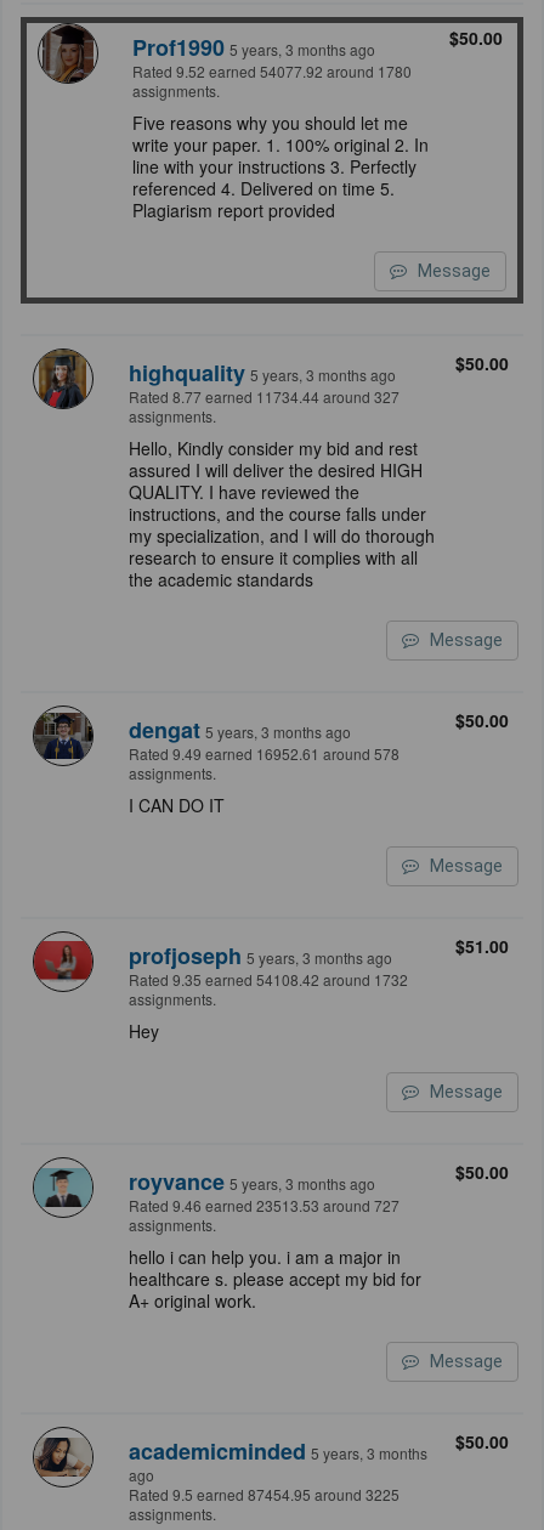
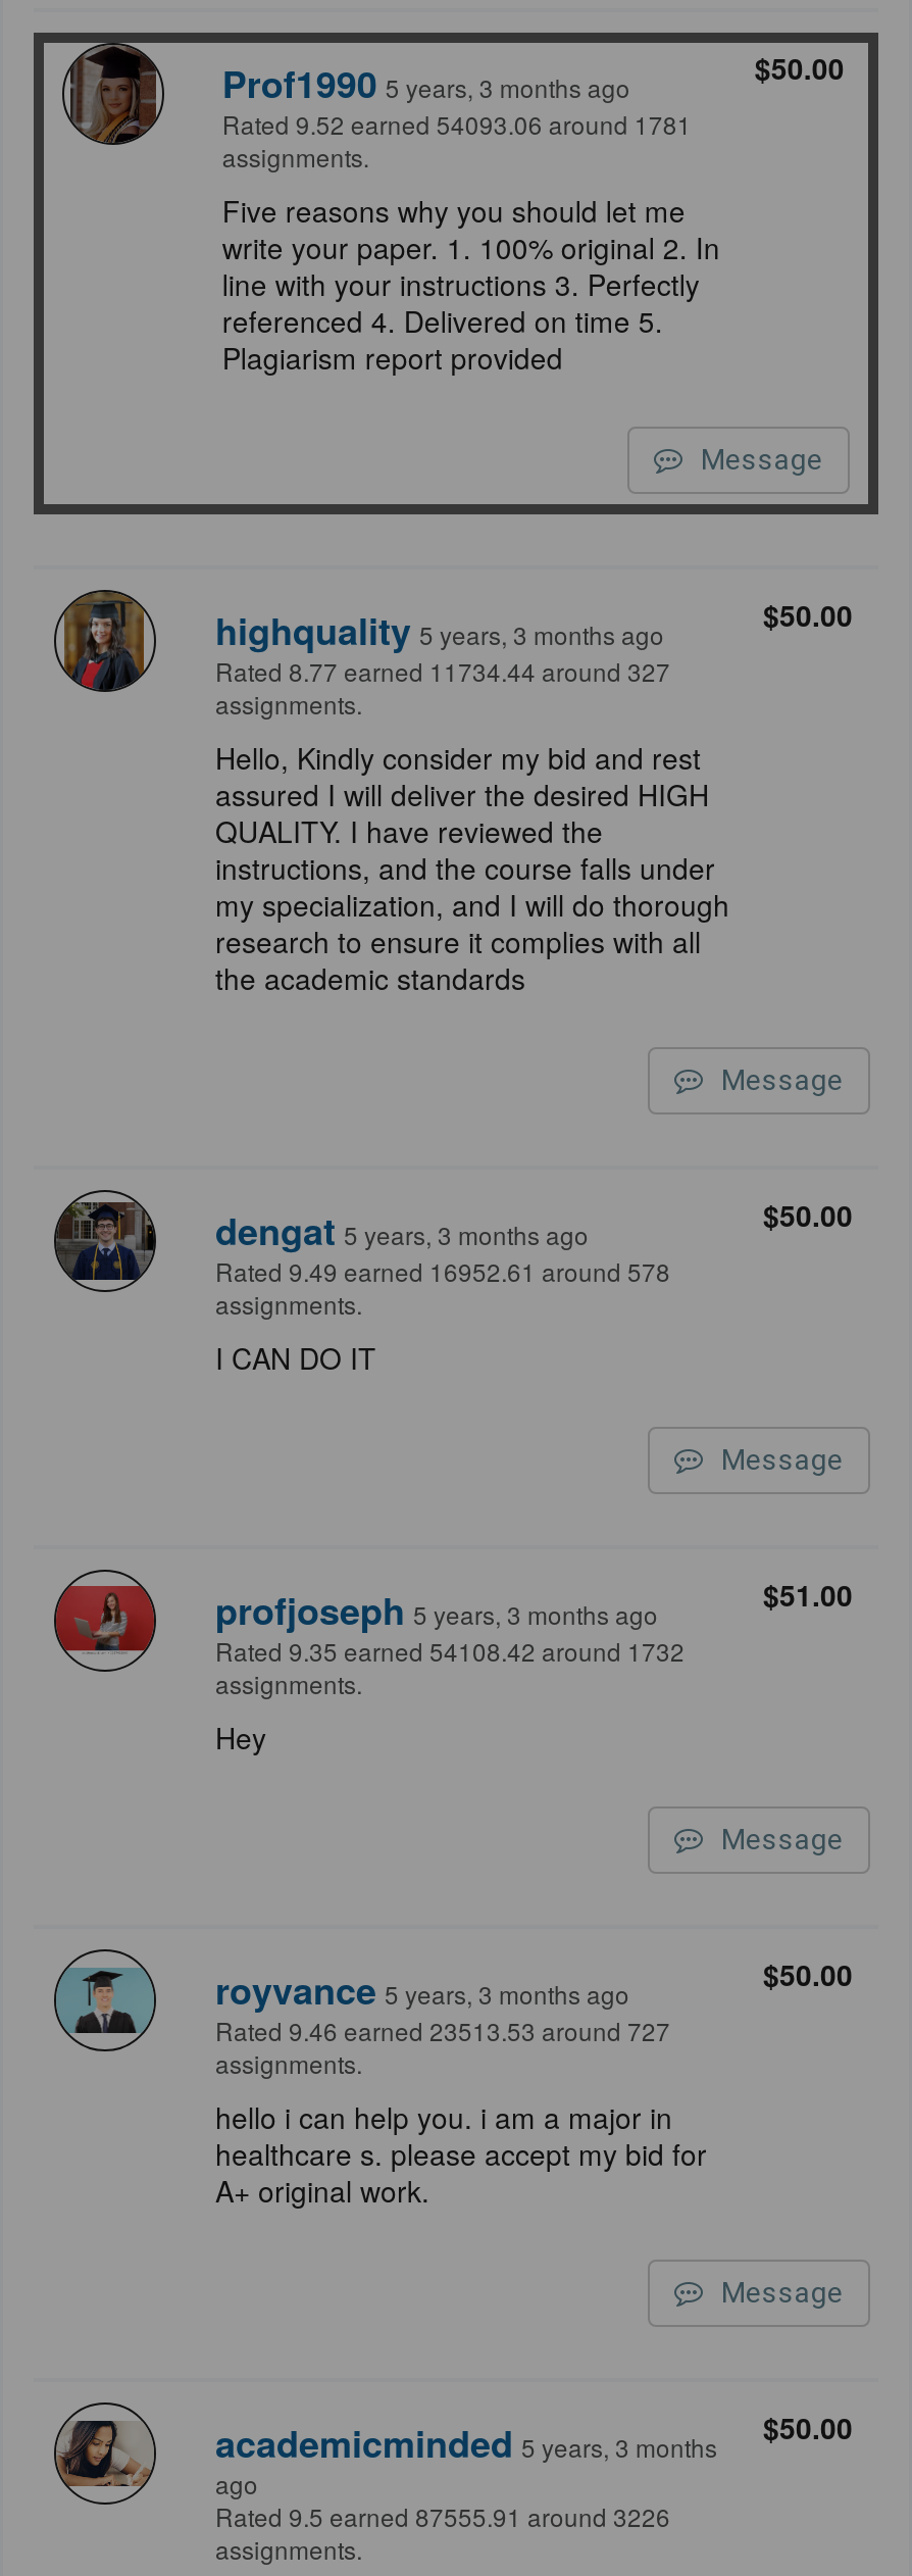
- Rated 9.52 earned 54077.92 around 1780
+ Rated 9.52 earned 54093.06 around 1781

- Rated 9.5 earned 87454.95 around 3225
+ Rated 9.5 earned 87555.91 around 3226
